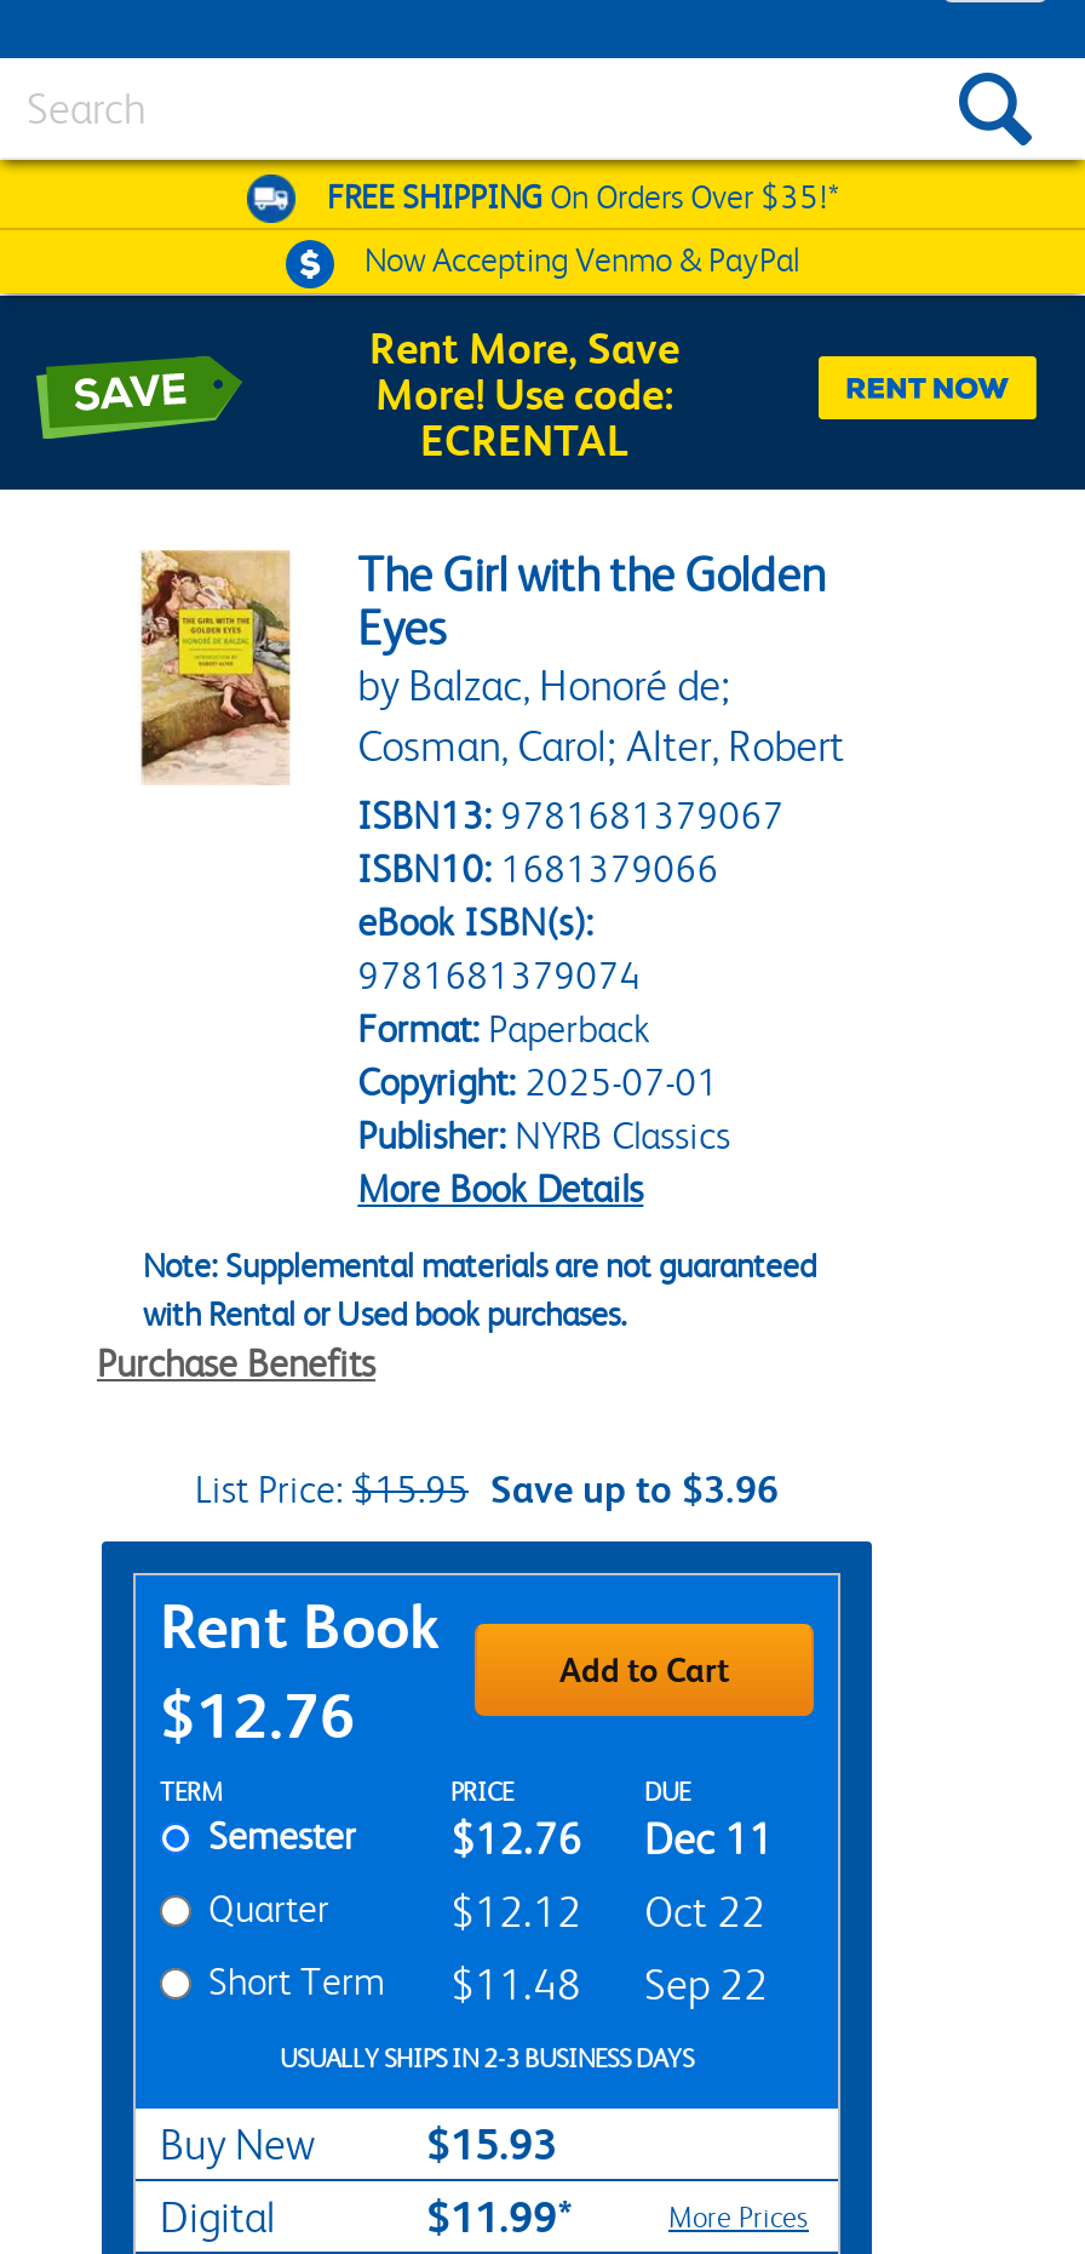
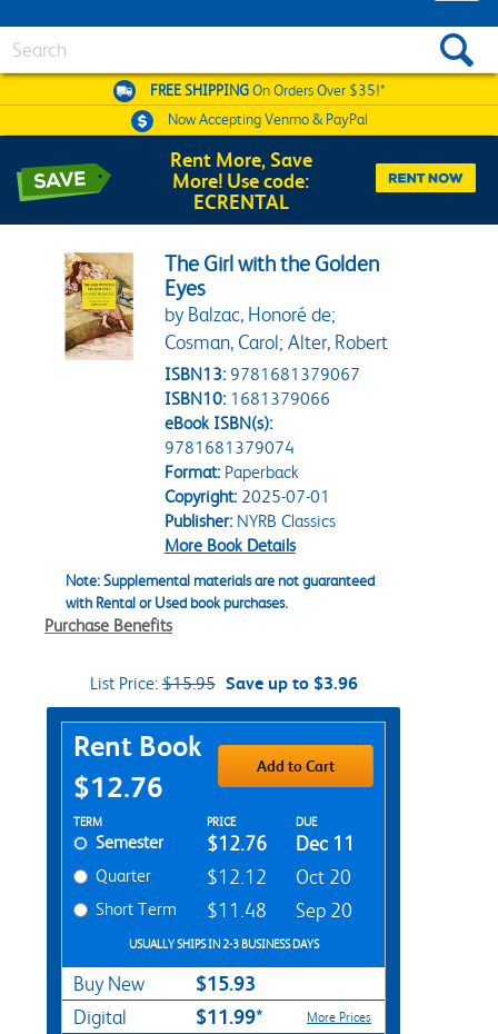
- $12.12 Oct 22
+ $12.12 Oct 20

- Short Term $11.48 Sep 22
+ Short Term $11.48 Sep 20
